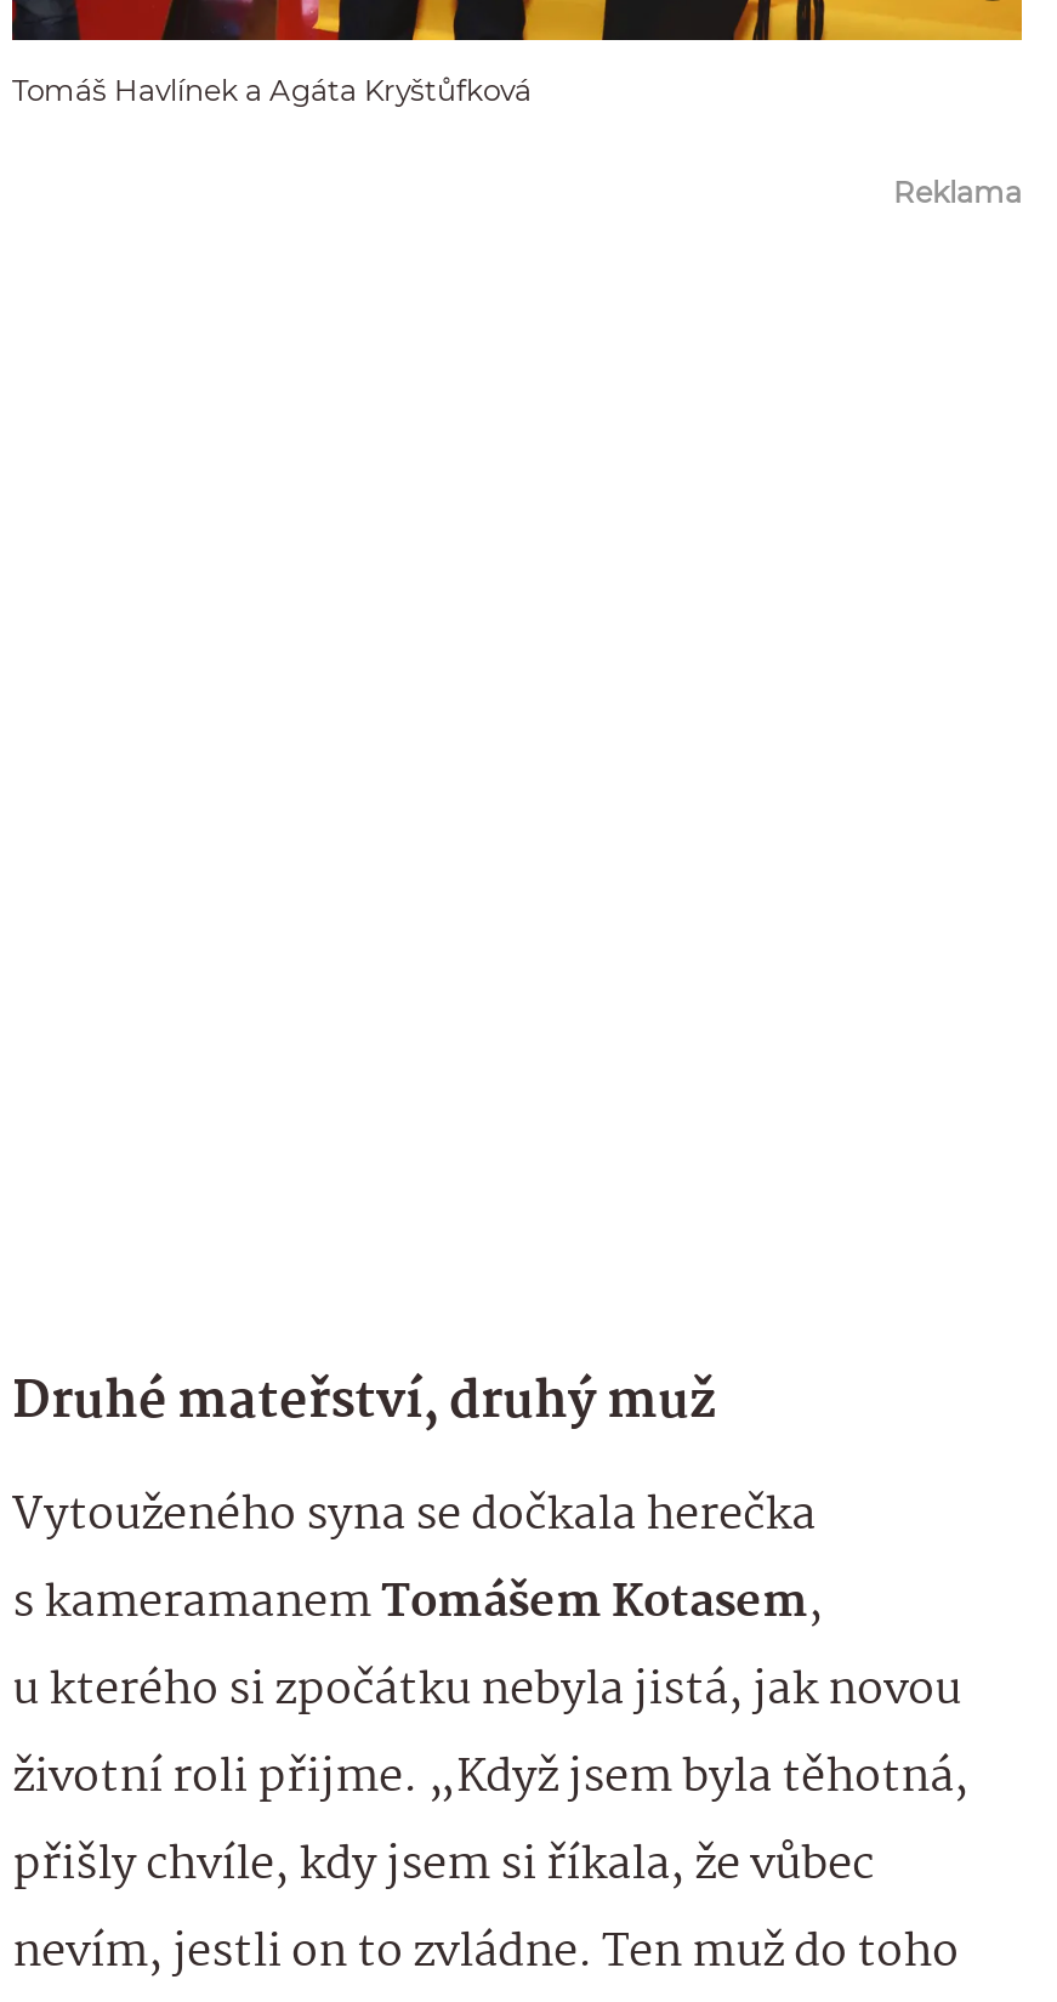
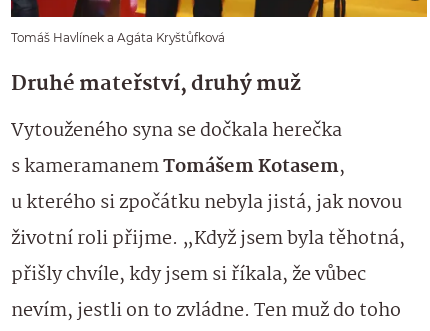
- Reklama
